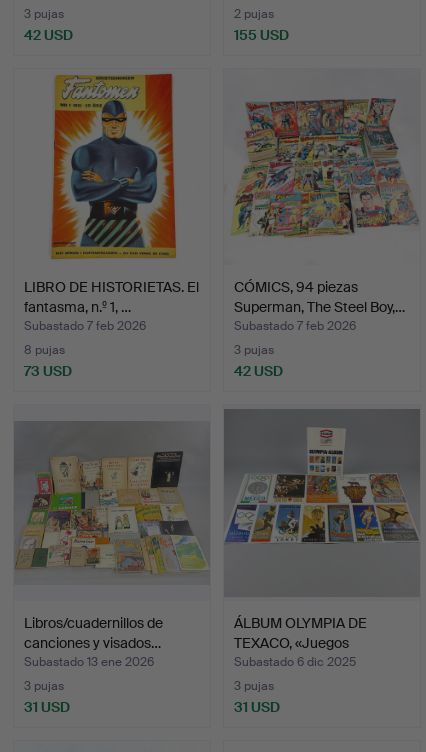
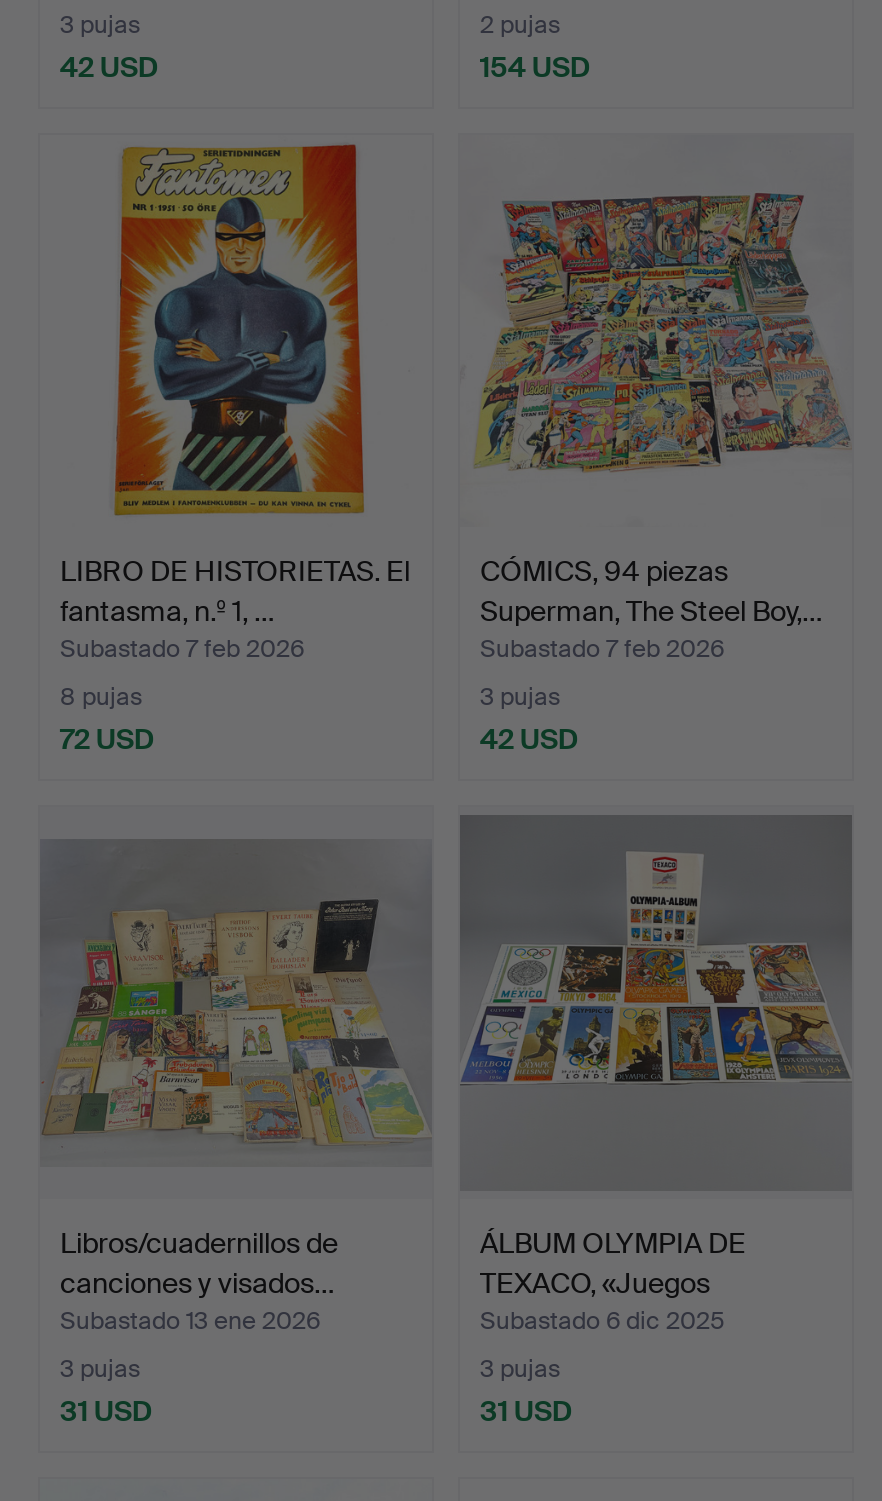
- 155 USD
+ 154 USD

- 73 USD
+ 72 USD
